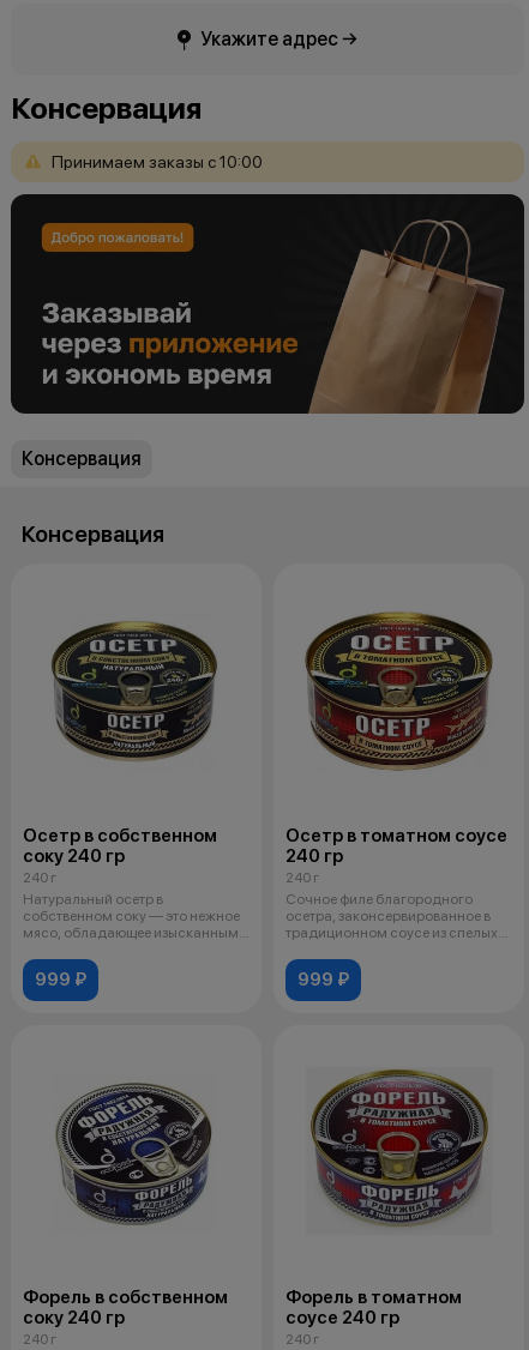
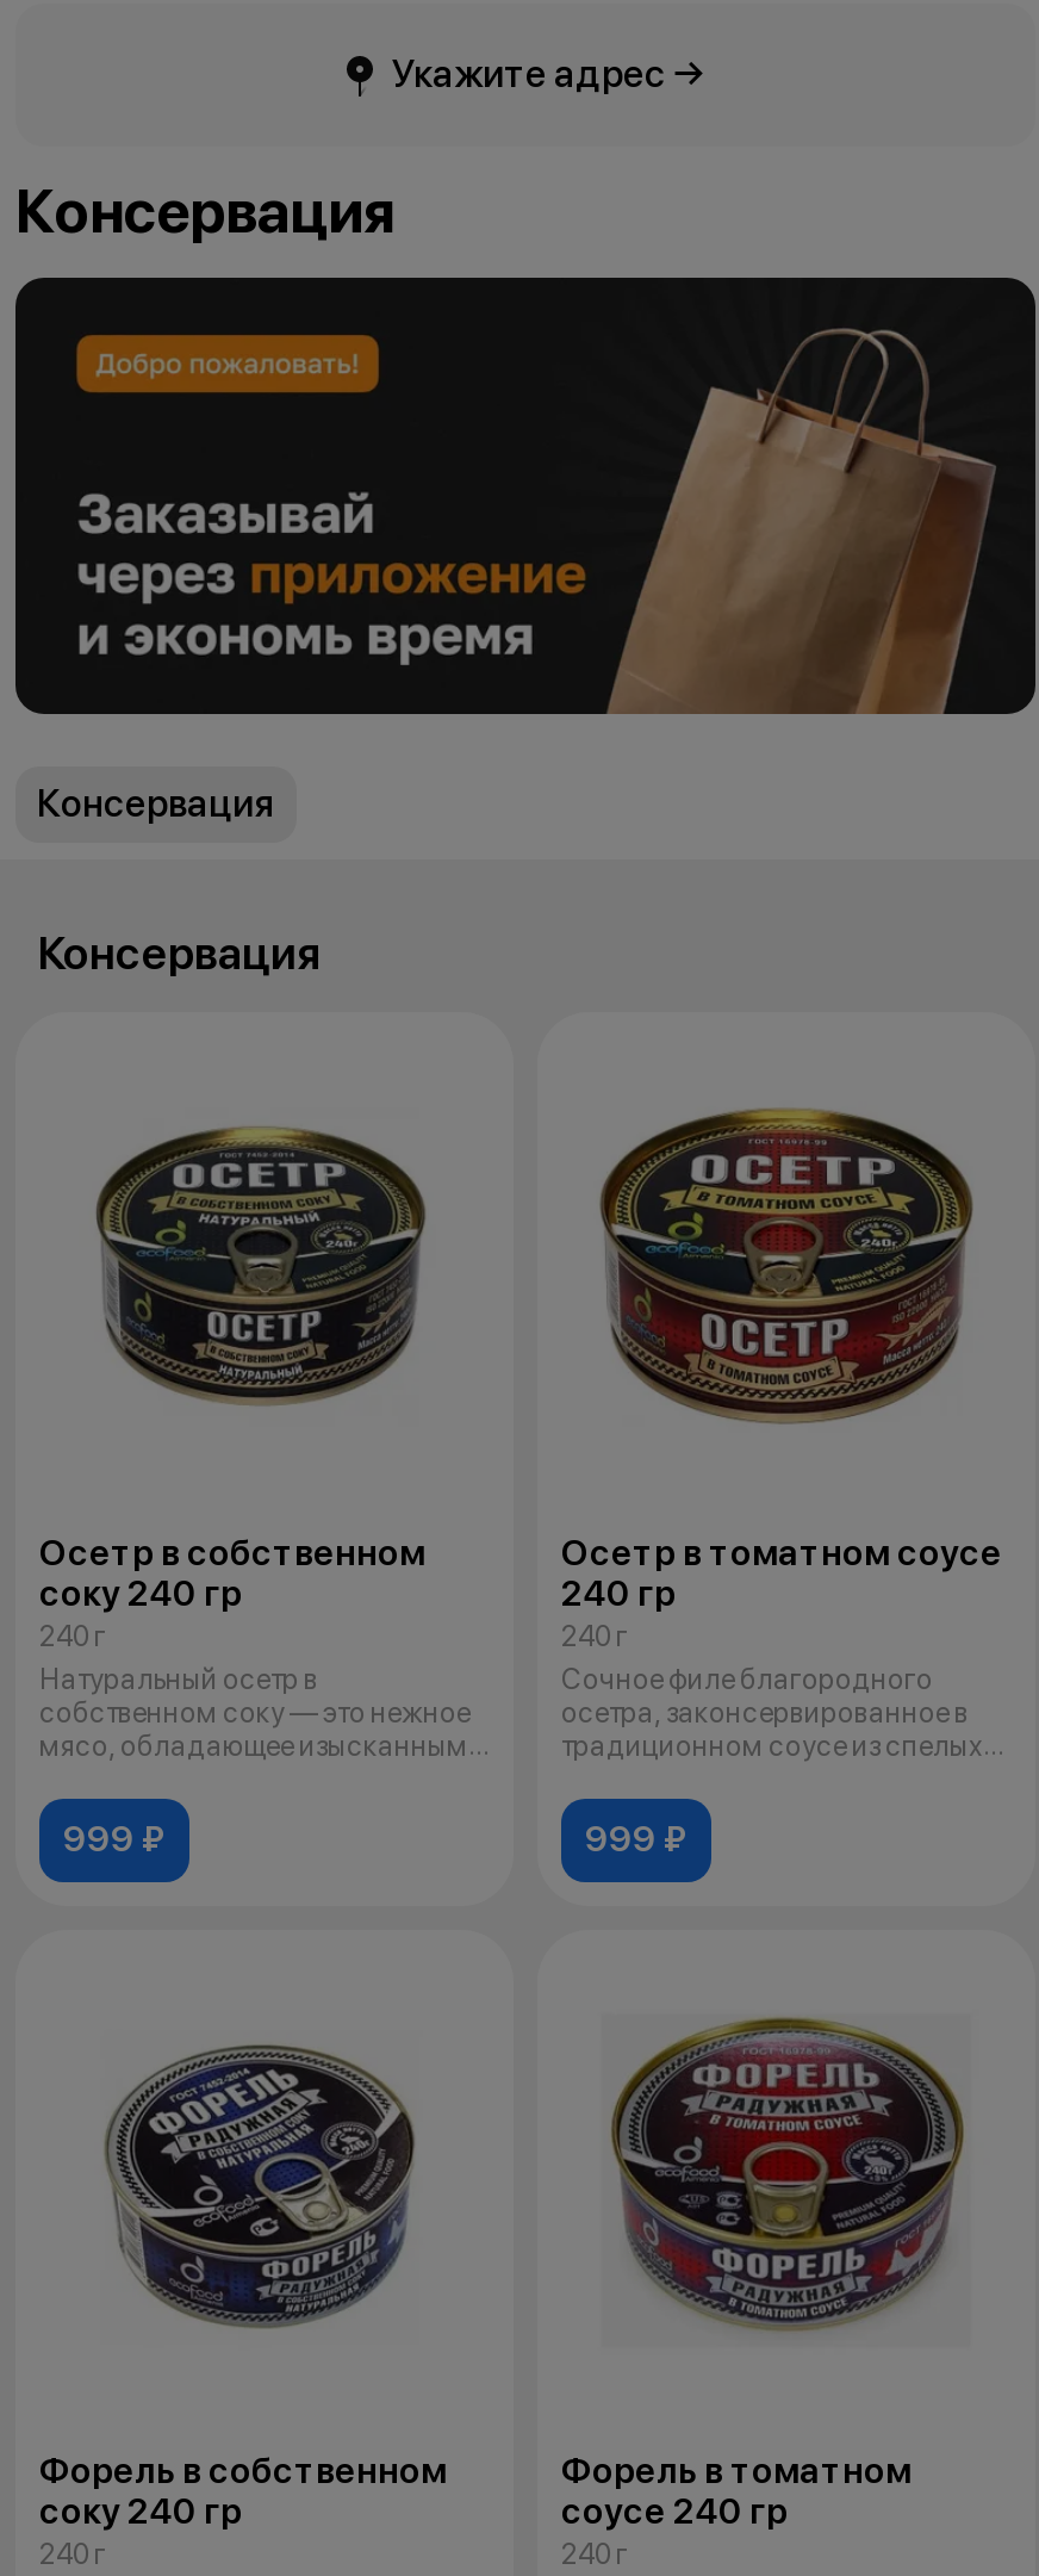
- Принимаем заказы с 10:00
